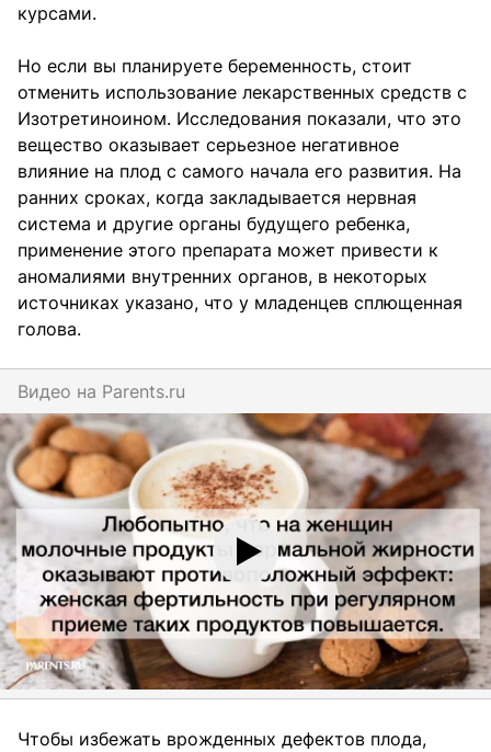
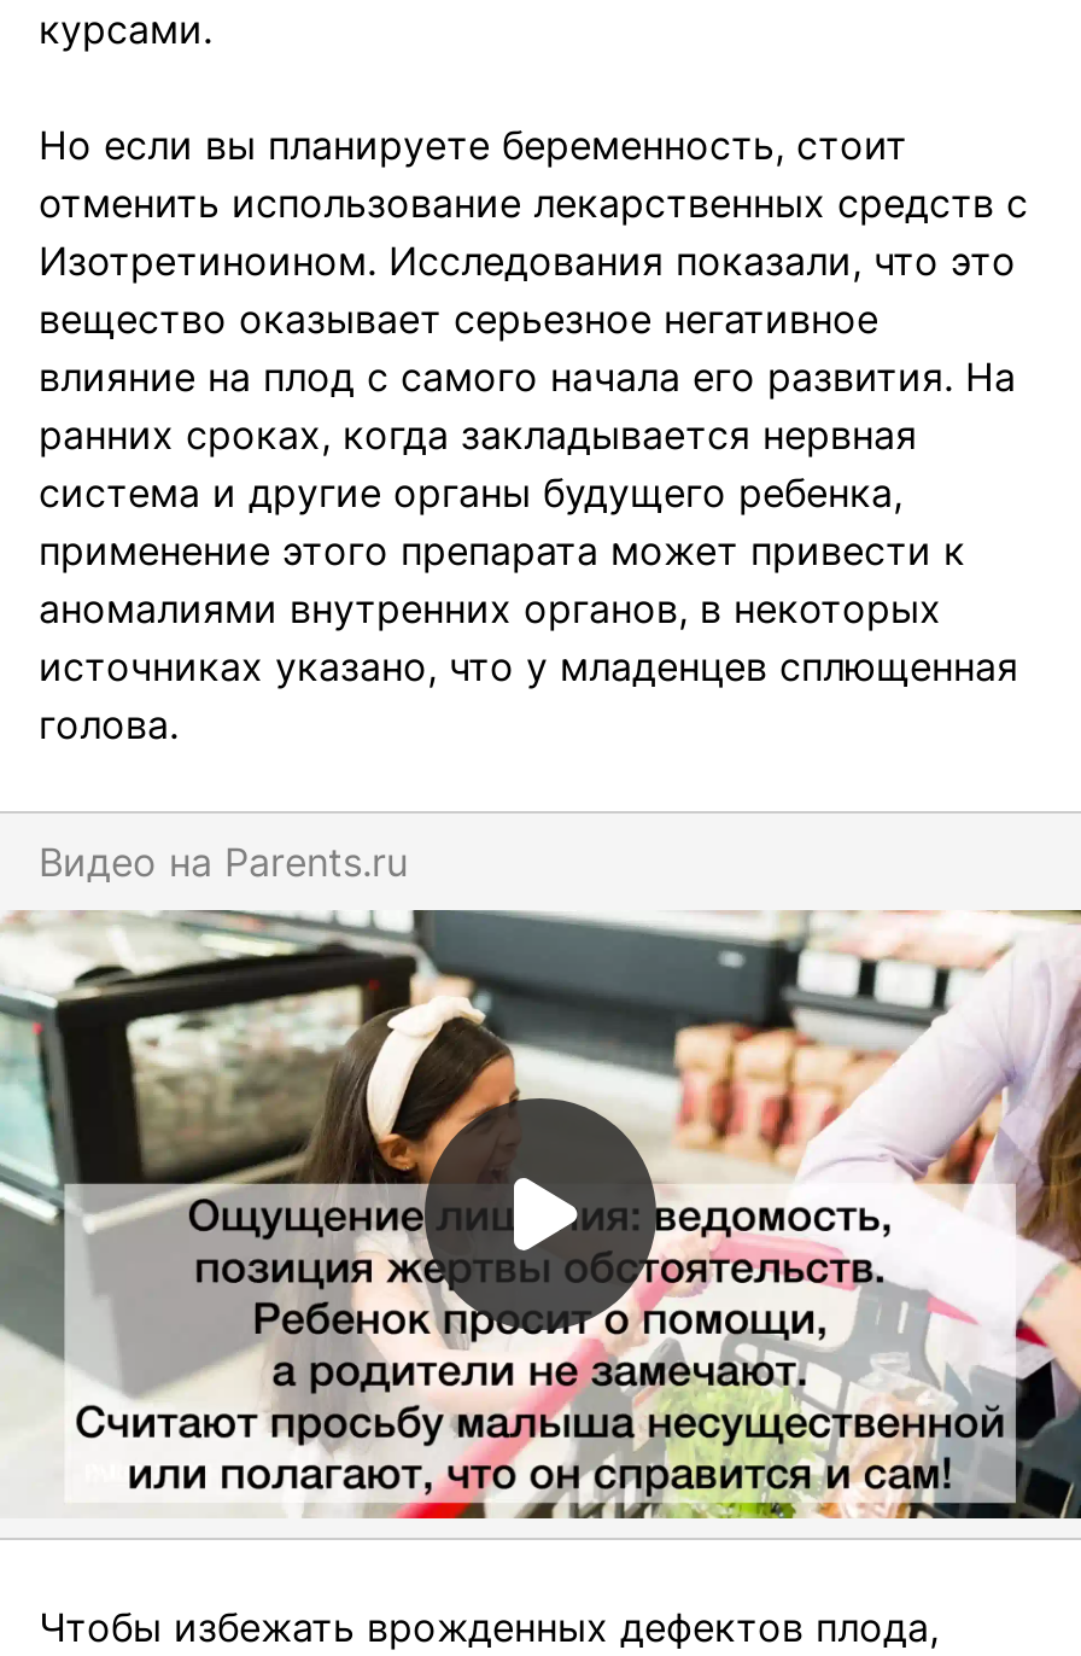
- [image]
+ [image]
